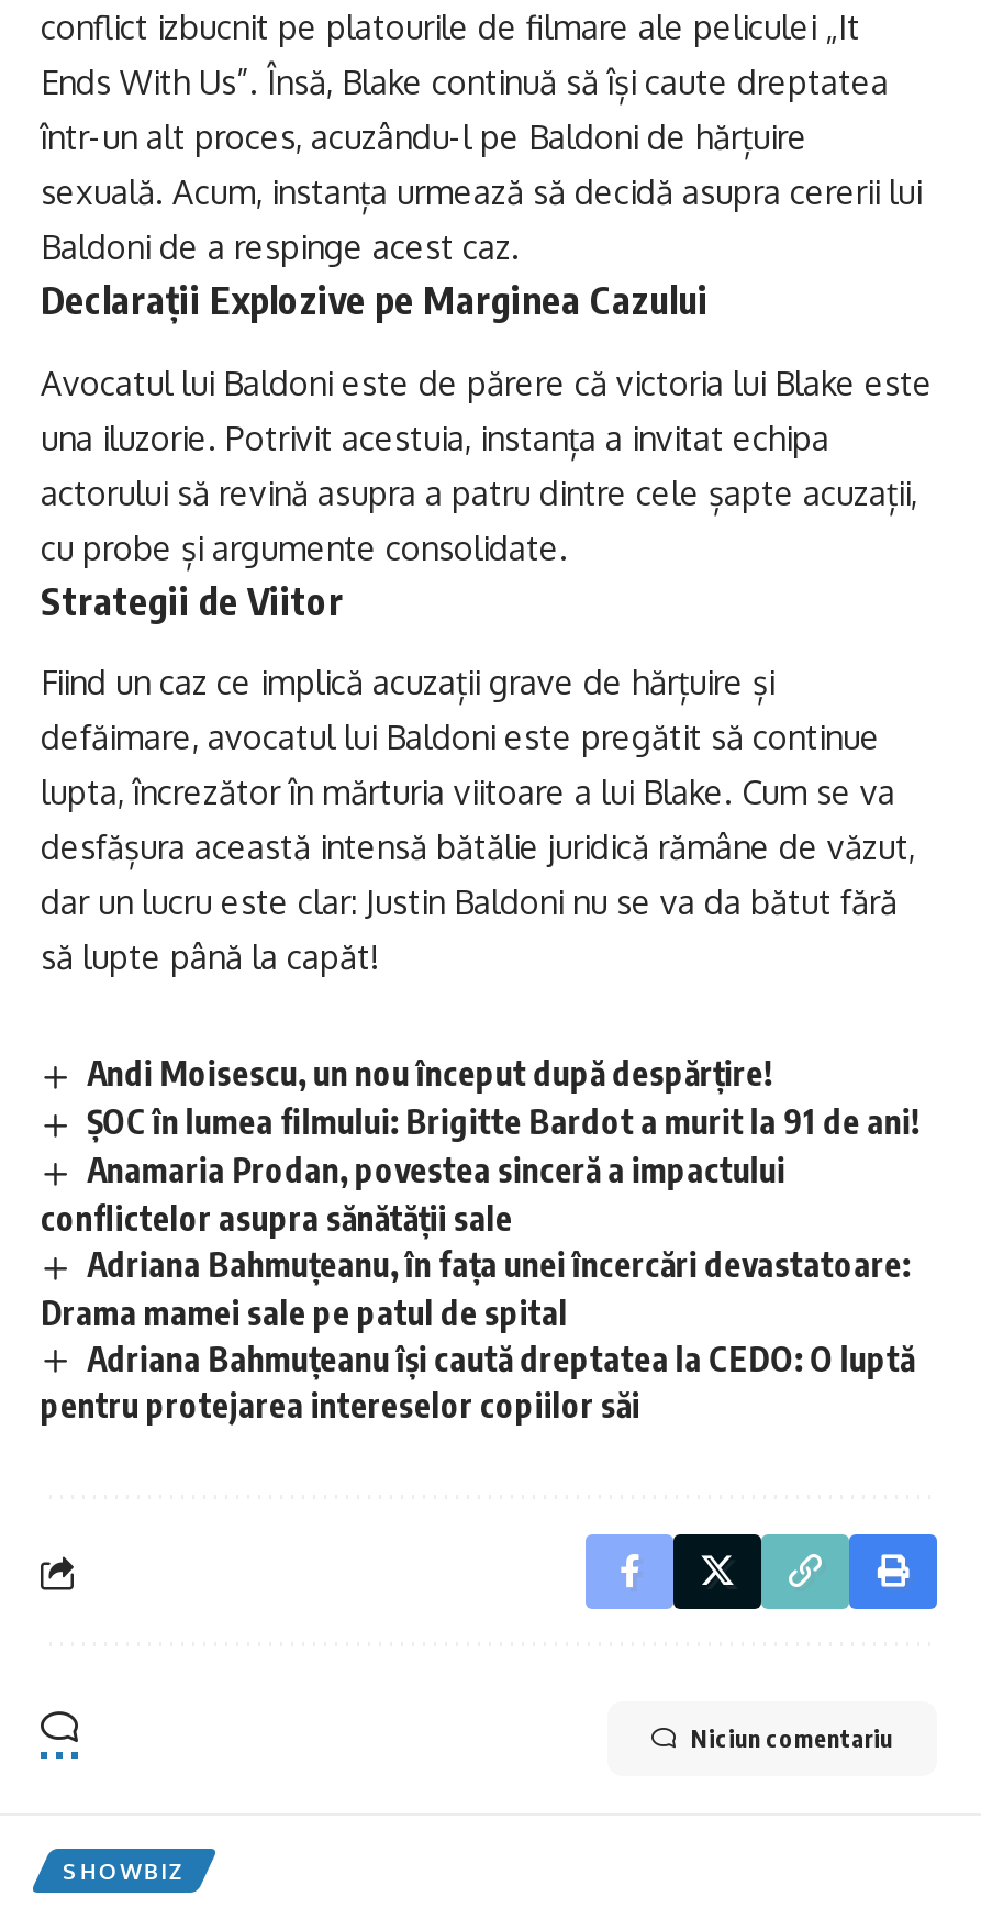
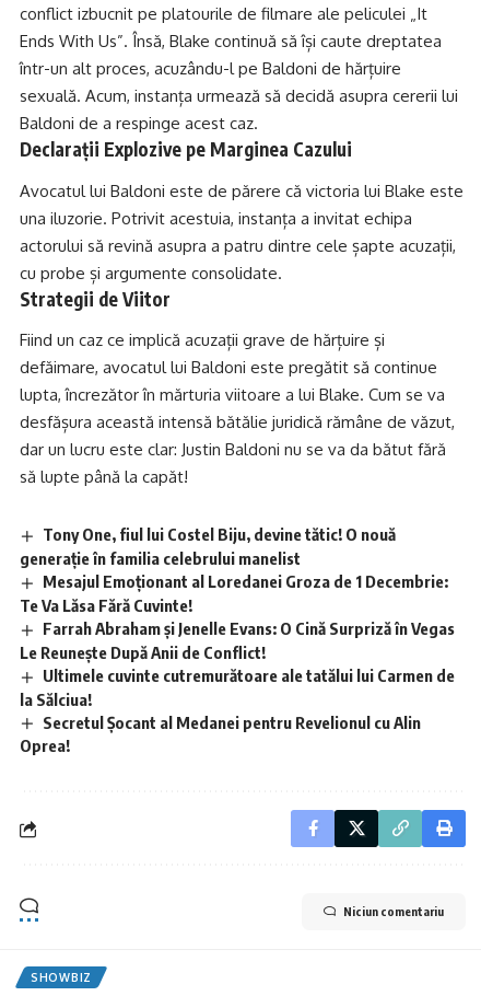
- Andi Moisescu, un nou început după despărțire!
- ȘOC în lumea filmului: Brigitte Bardot a murit la 91 de ani!
- Anamaria Prodan, povestea sinceră a impactului
- conflictelor asupra sănătății sale
- Adriana Bahmuțeanu, în fața unei încercări devastatoare:
- Drama mamei sale pe patul de spital
- Adriana Bahmuțeanu își caută dreptatea la CEDO: O luptă
- pentru protejarea intereselor copiilor săi
+ Tony One, fiul lui Costel Biju, devine tătic! O nouă
+ generație în familia celebrului manelist
+ Mesajul Emoționant al Loredanei Groza de 1 Decembrie:
+ Te Va Lăsa Fără Cuvinte!
+ Farrah Abraham și Jenelle Evans: O Cină Surpriză în Vegas
+ Le Reunește După Anii de Conflict!
+ Ultimele cuvinte cutremurătoare ale tatălui lui Carmen de
+ la Sălciua!
+ Secretul Șocant al Medanei pentru Revelionul cu Alin
+ Oprea!
